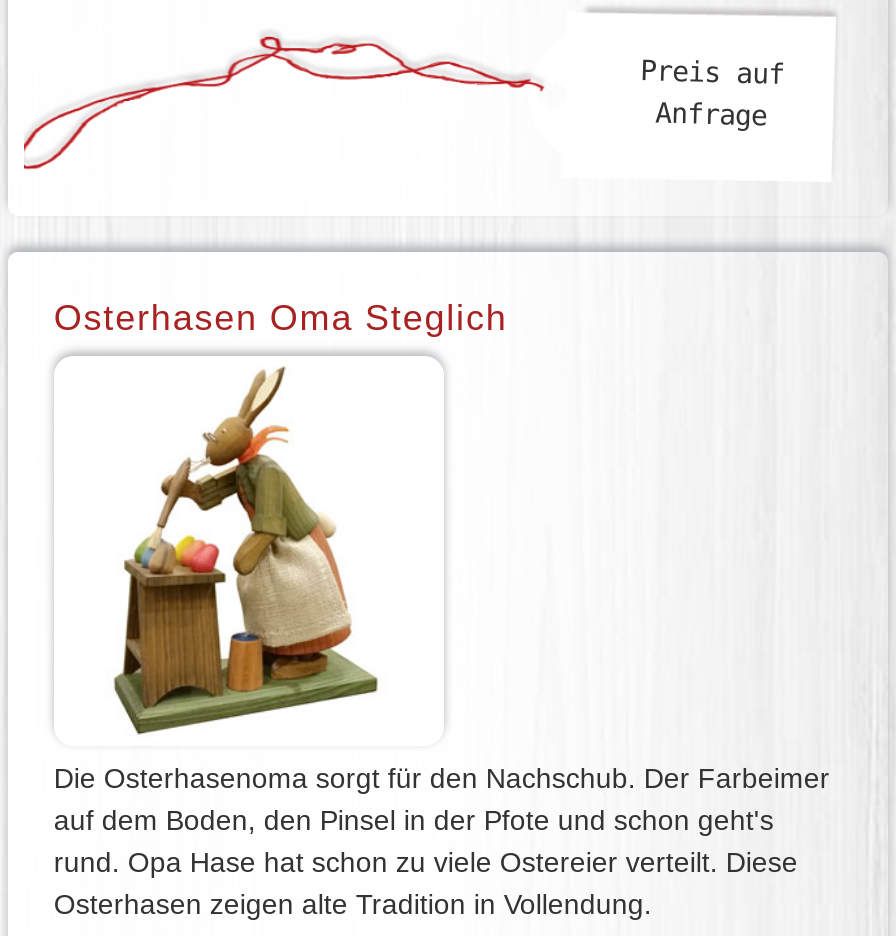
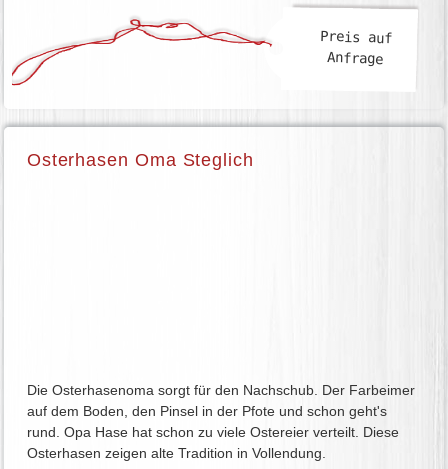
- [image]
